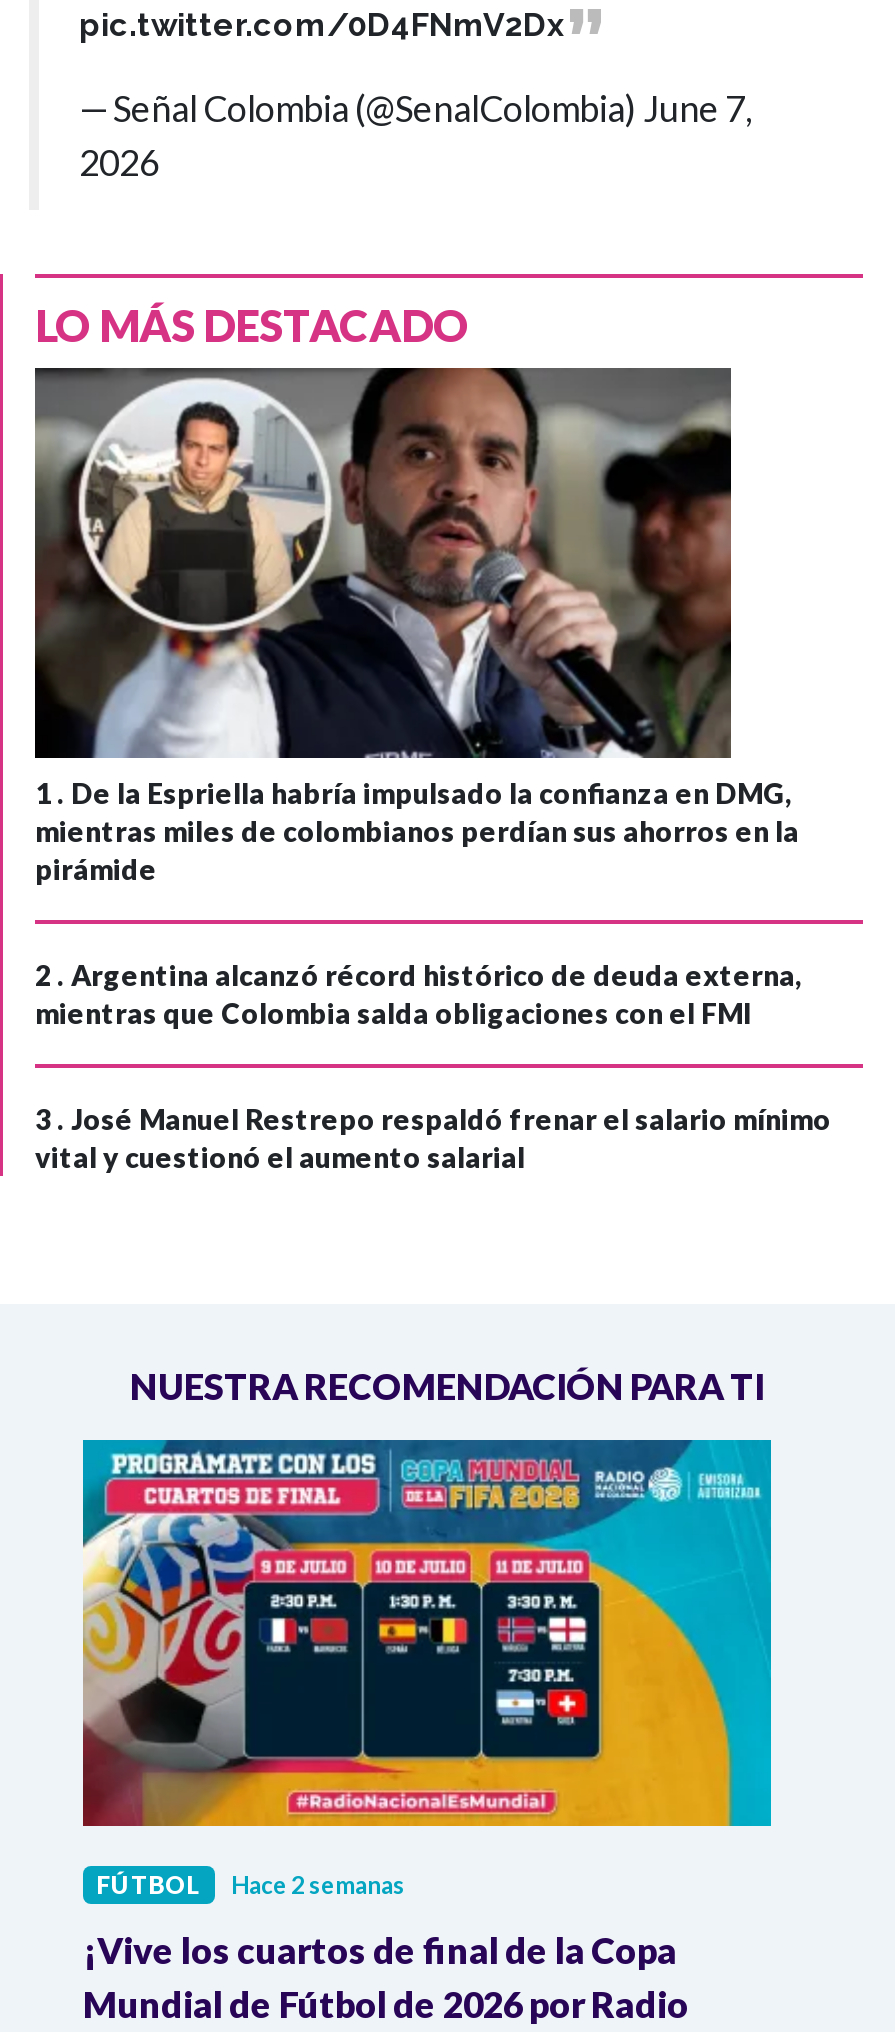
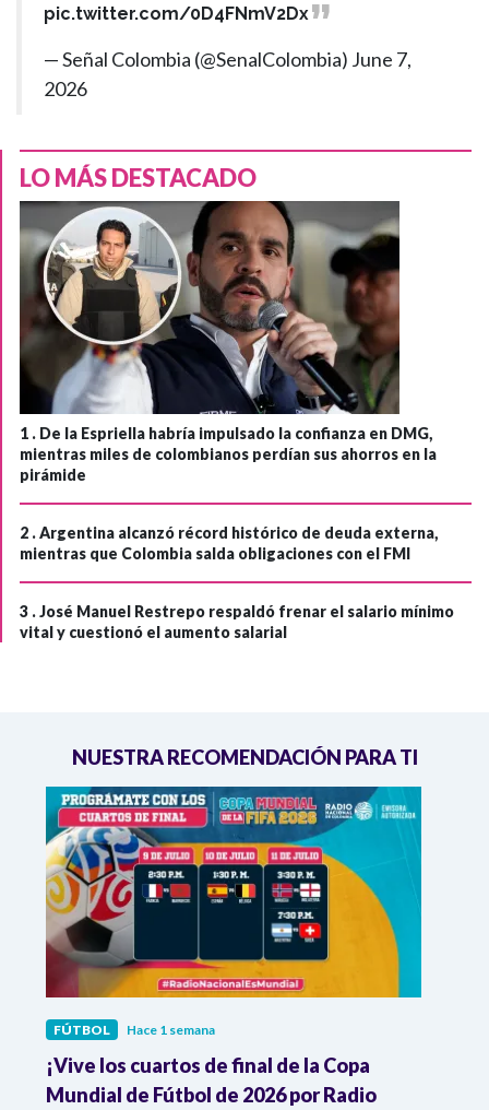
- FÚTBOL Hace 2 semanas
+ FÚTBOL Hace 1 semana
